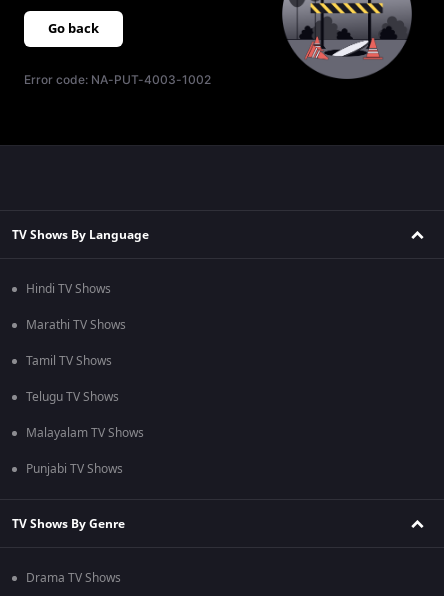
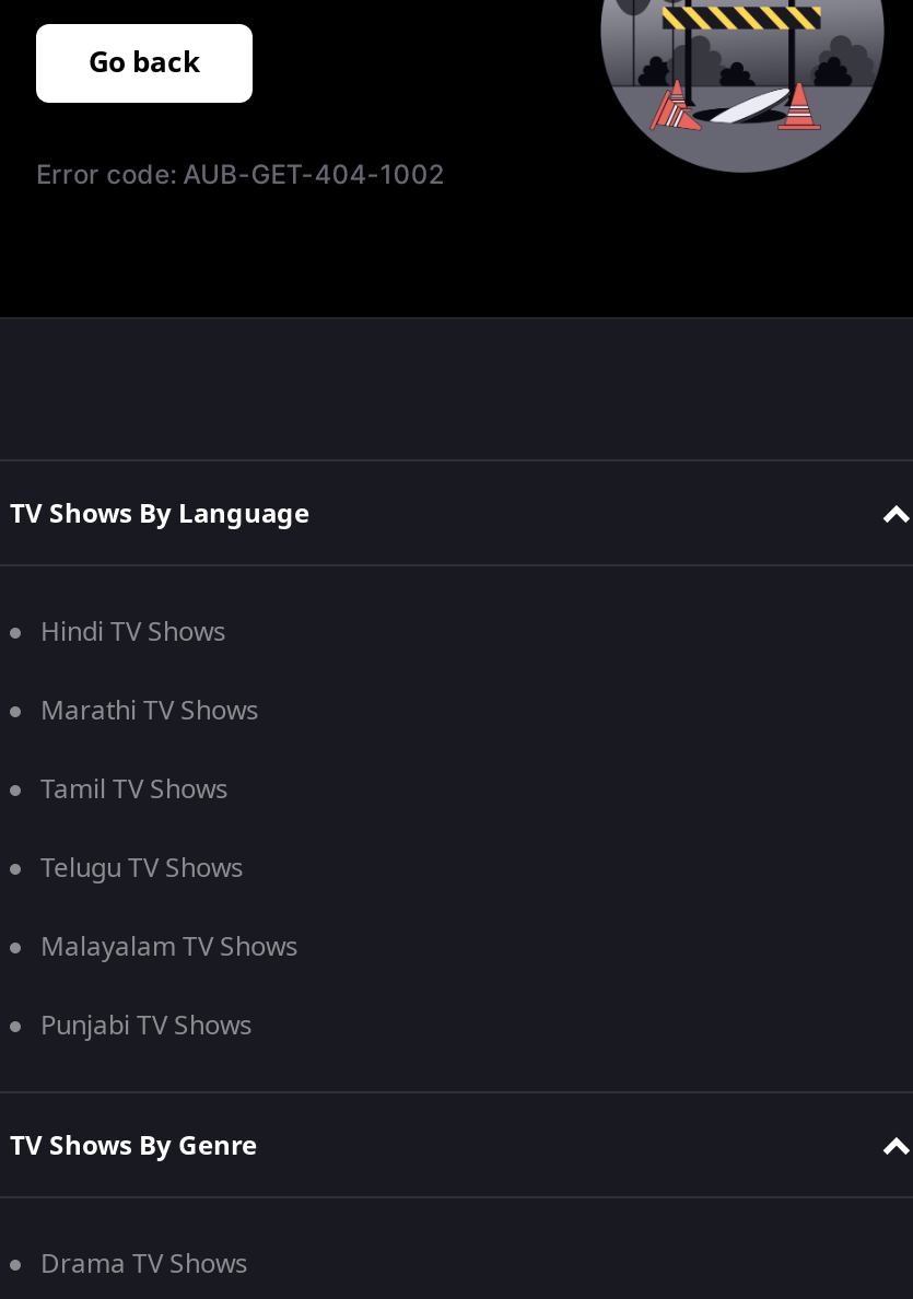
- Error code: NA-PUT-4003-1002
+ Error code: AUB-GET-404-1002
